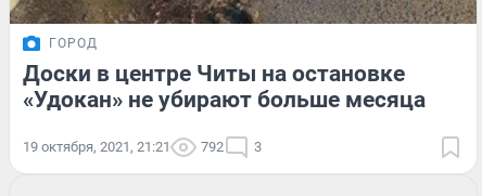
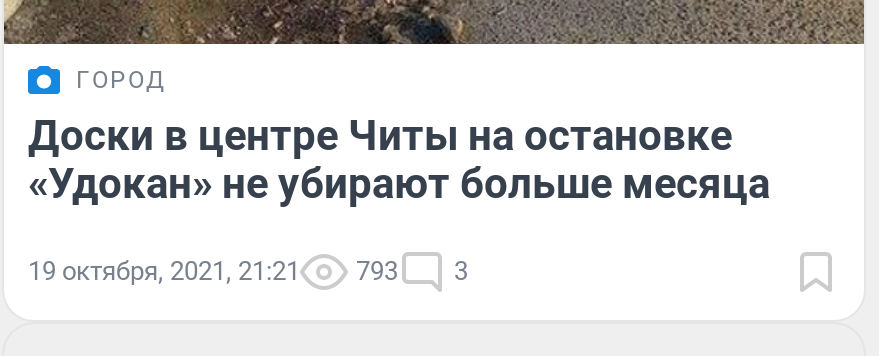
- 19 октября, 2021, 21:21 792 3
+ 19 октября, 2021, 21:21 793 3
